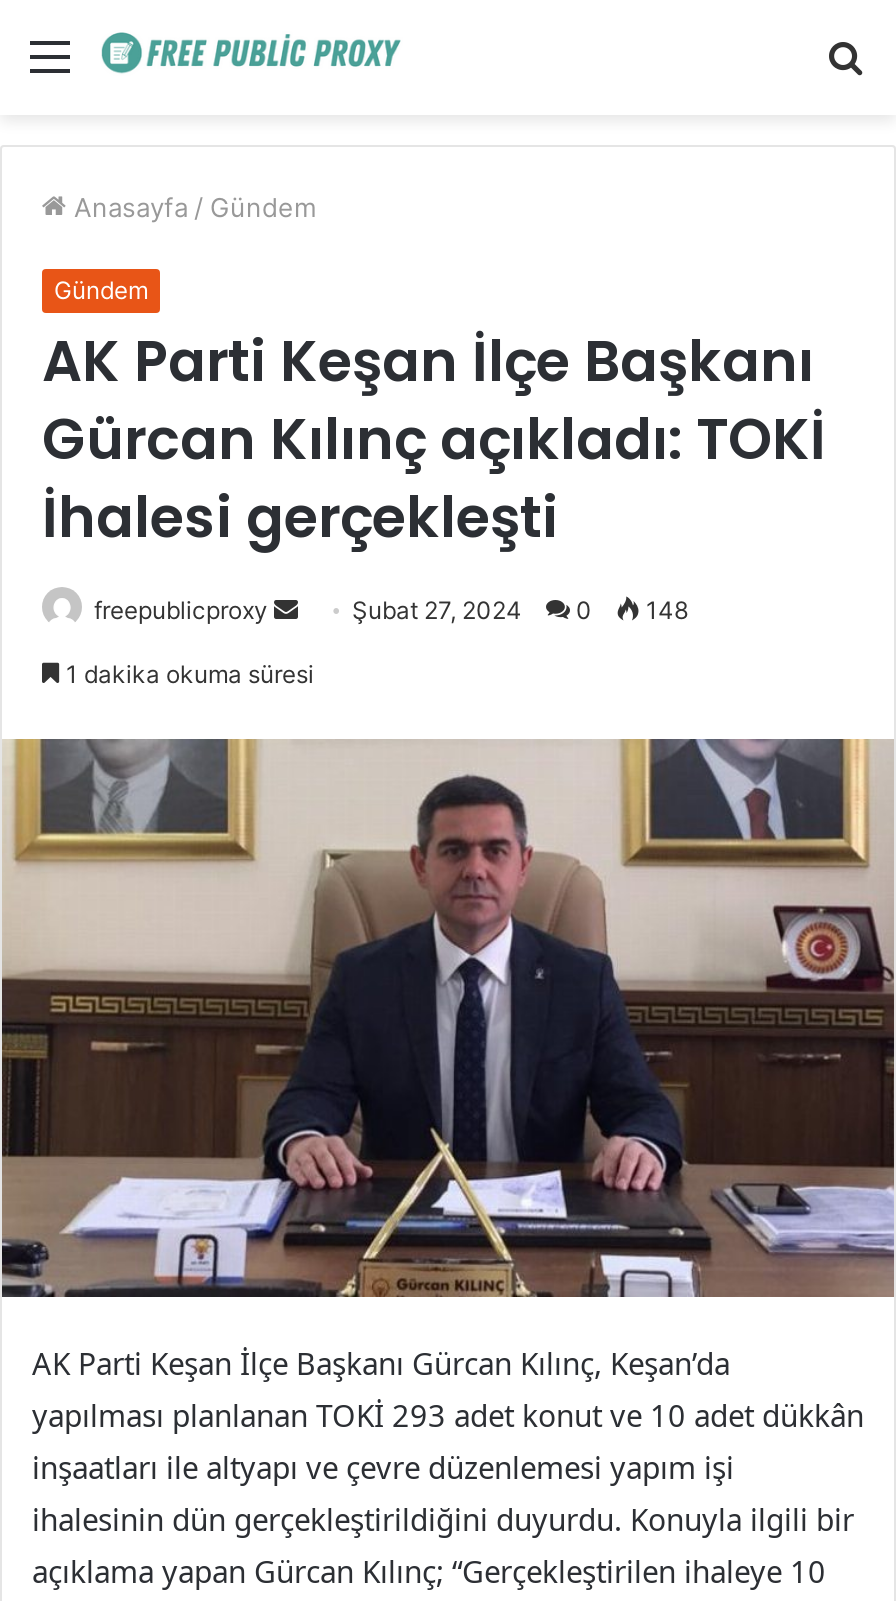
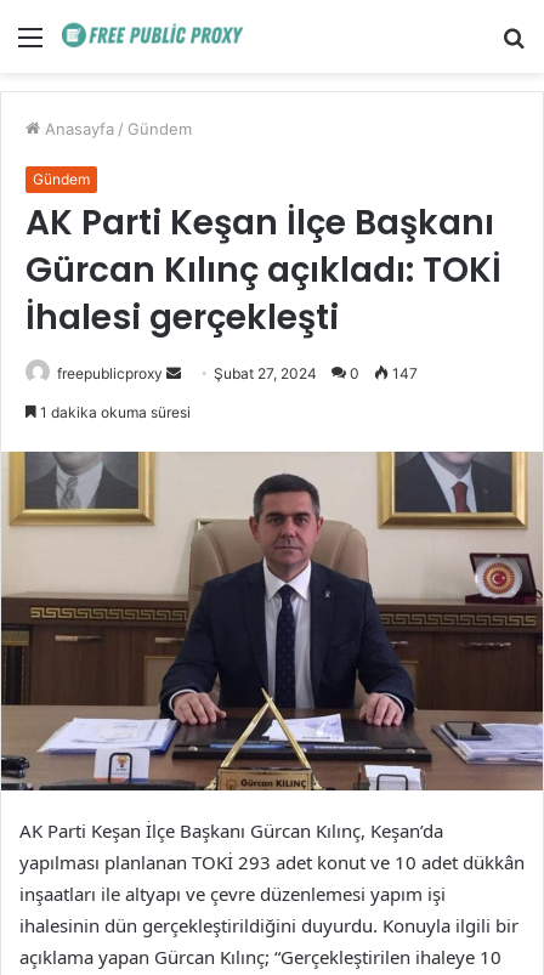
- 148
+ 147
